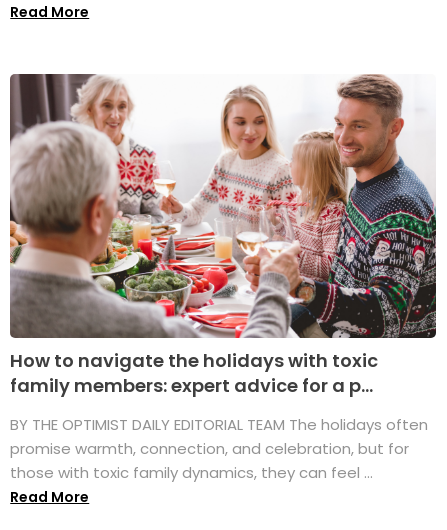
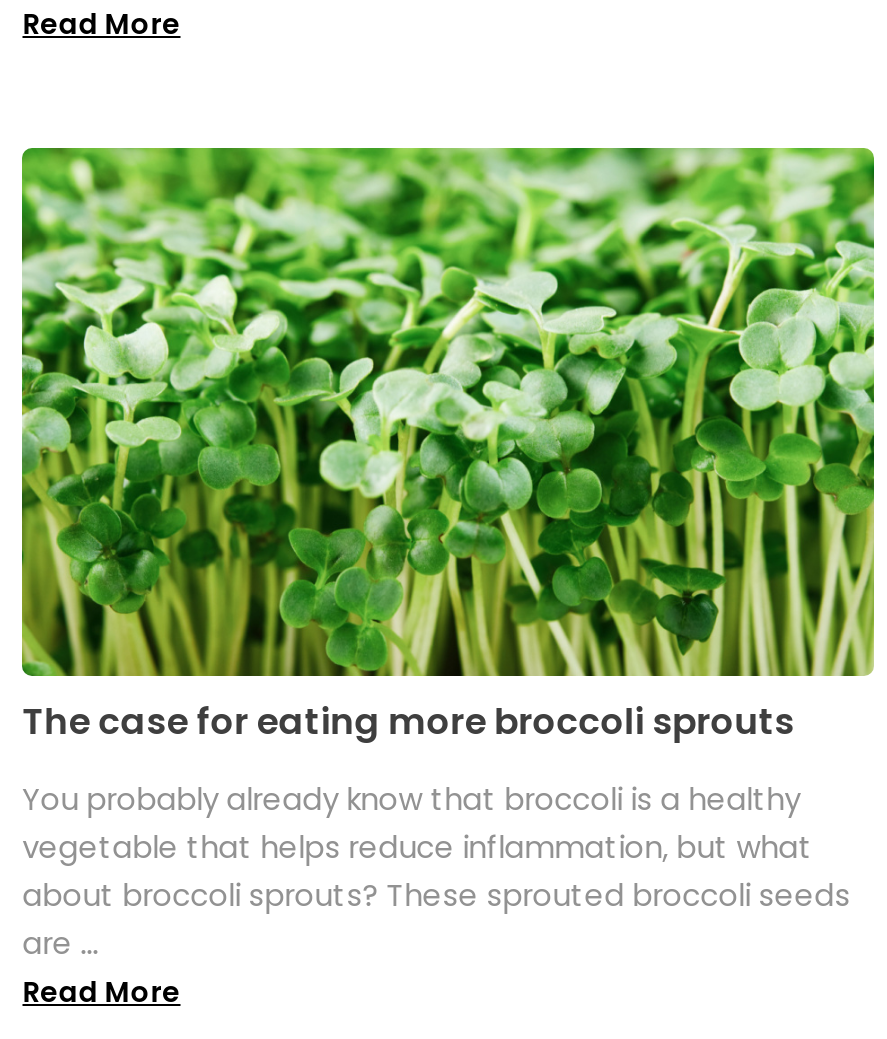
- [image]
- How to navigate the holidays with toxic
- family members: expert advice for a p...
+ [image]
+ The case for eating more broccoli sprouts

- BY THE OPTIMIST DAILY EDITORIAL TEAM The holidays often
- promise warmth, connection, and celebration, but for
- those with toxic family dynamics, they can feel ...
+ You probably already know that broccoli is a healthy
+ vegetable that helps reduce inflammation, but what
+ about broccoli sprouts? These sprouted broccoli seeds
+ are ...
